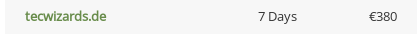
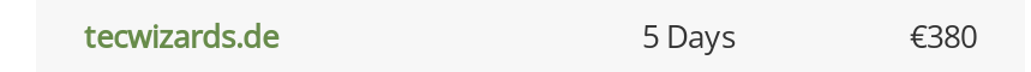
- 7 Days
+ 5 Days
